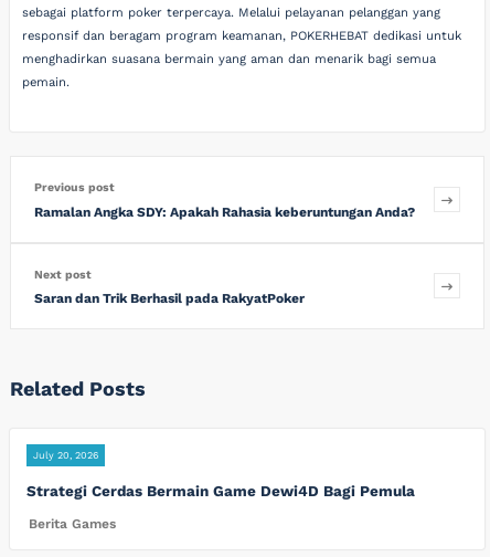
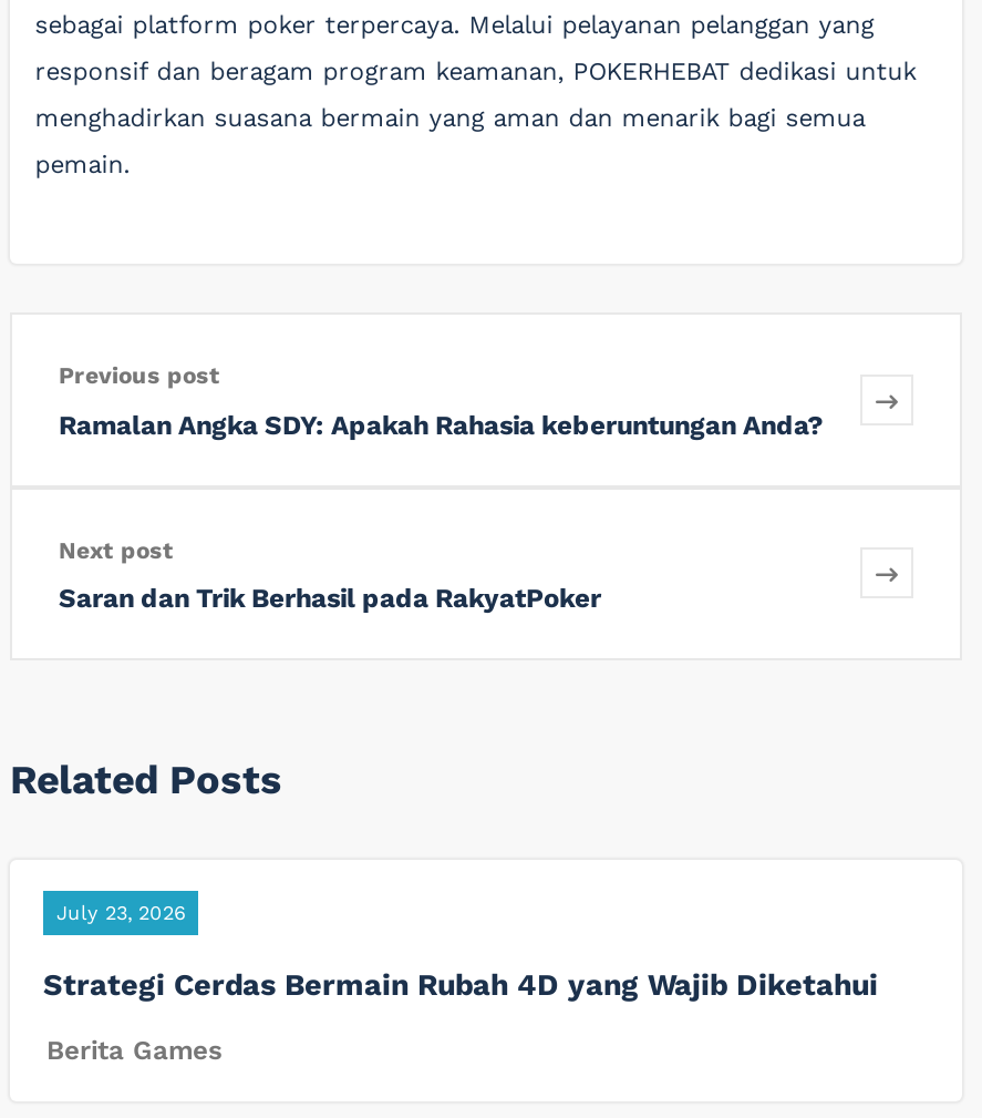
- July 20, 2026
+ July 23, 2026

- Strategi Cerdas Bermain Game Dewi4D Bagi Pemula
+ Strategi Cerdas Bermain Rubah 4D yang Wajib Diketahui
